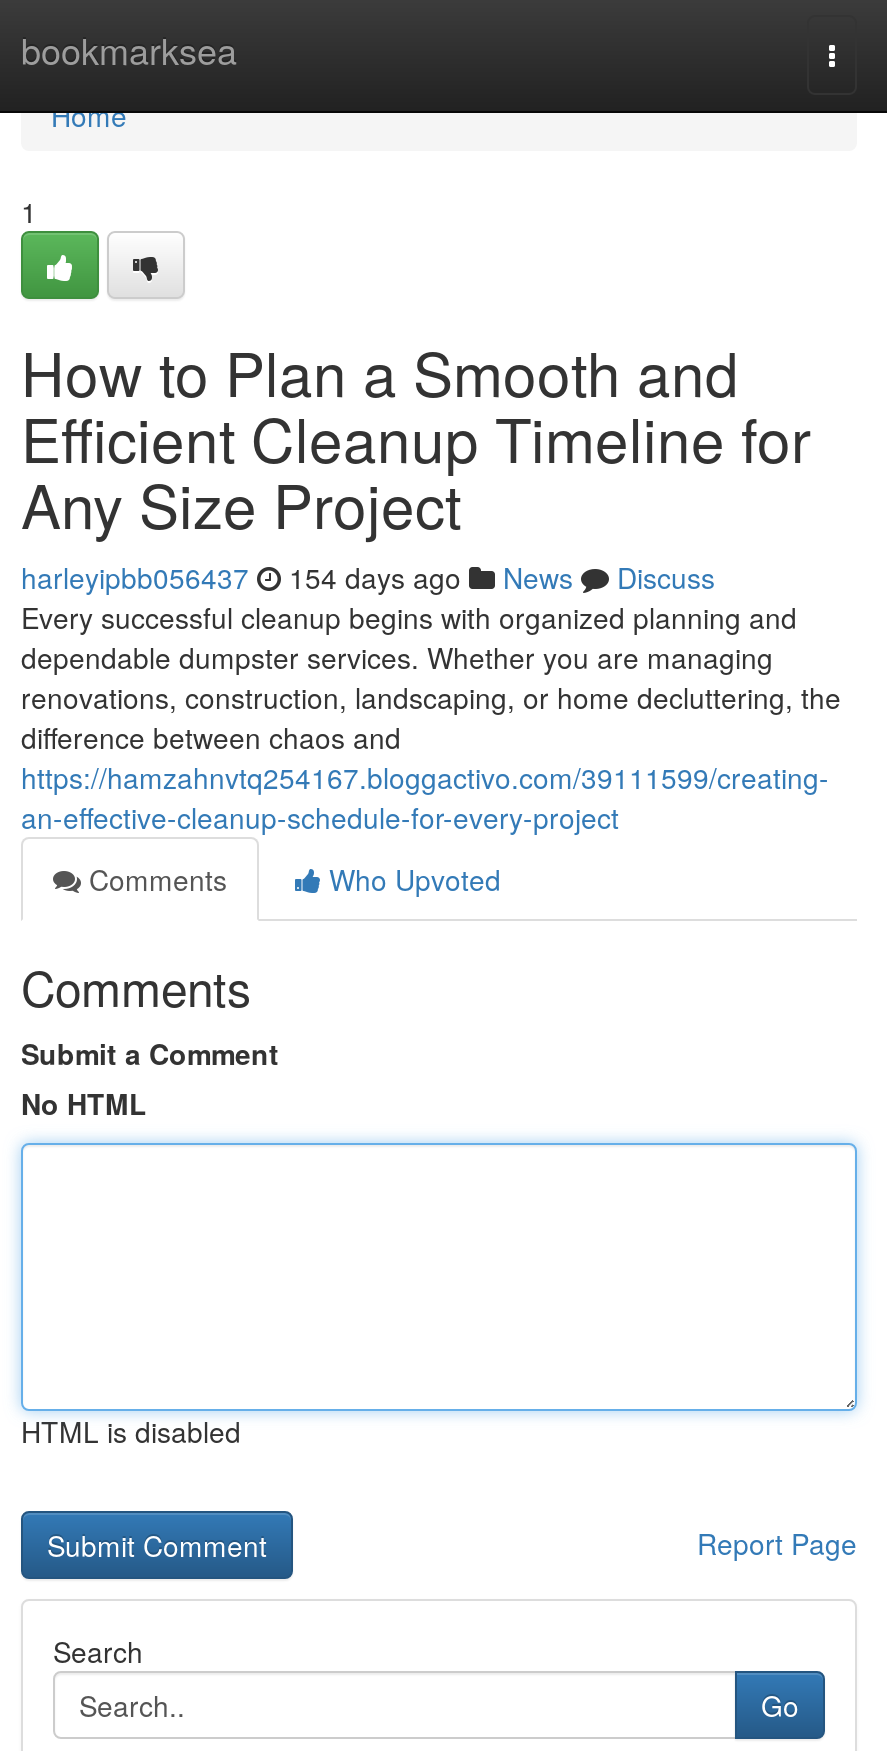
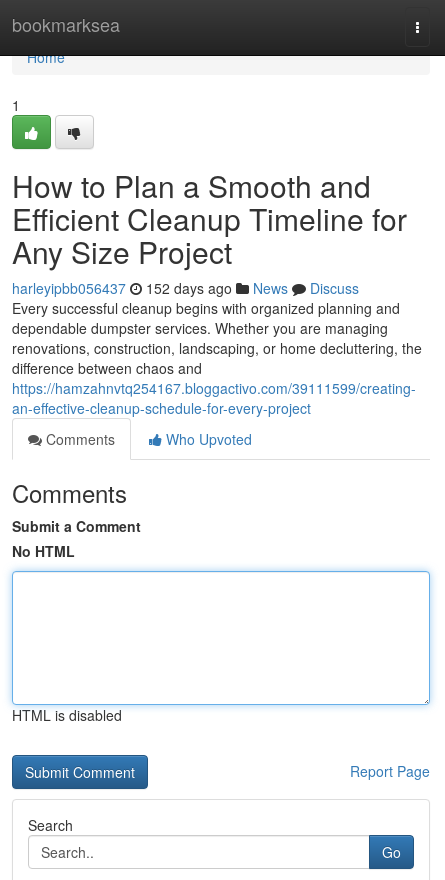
- harleyipbb056437 154 days ago News Discuss
+ harleyipbb056437 152 days ago News Discuss
